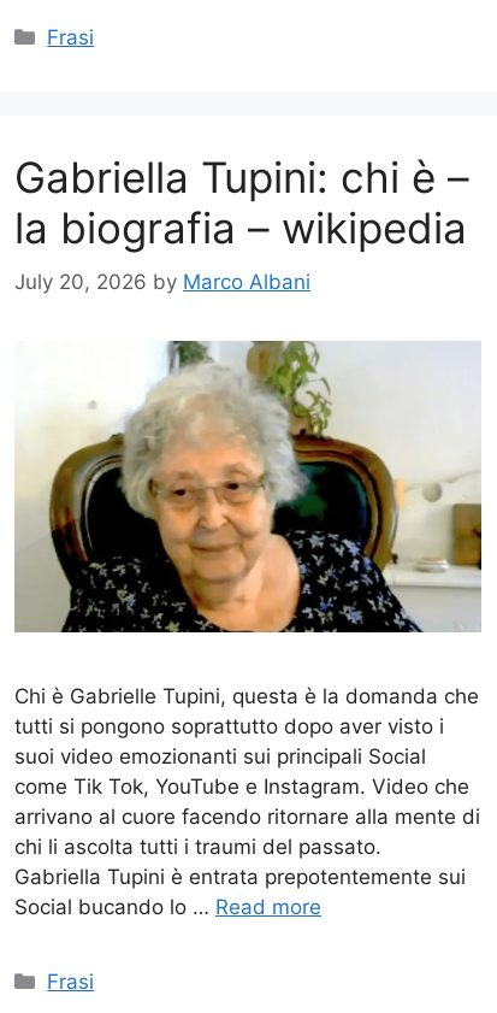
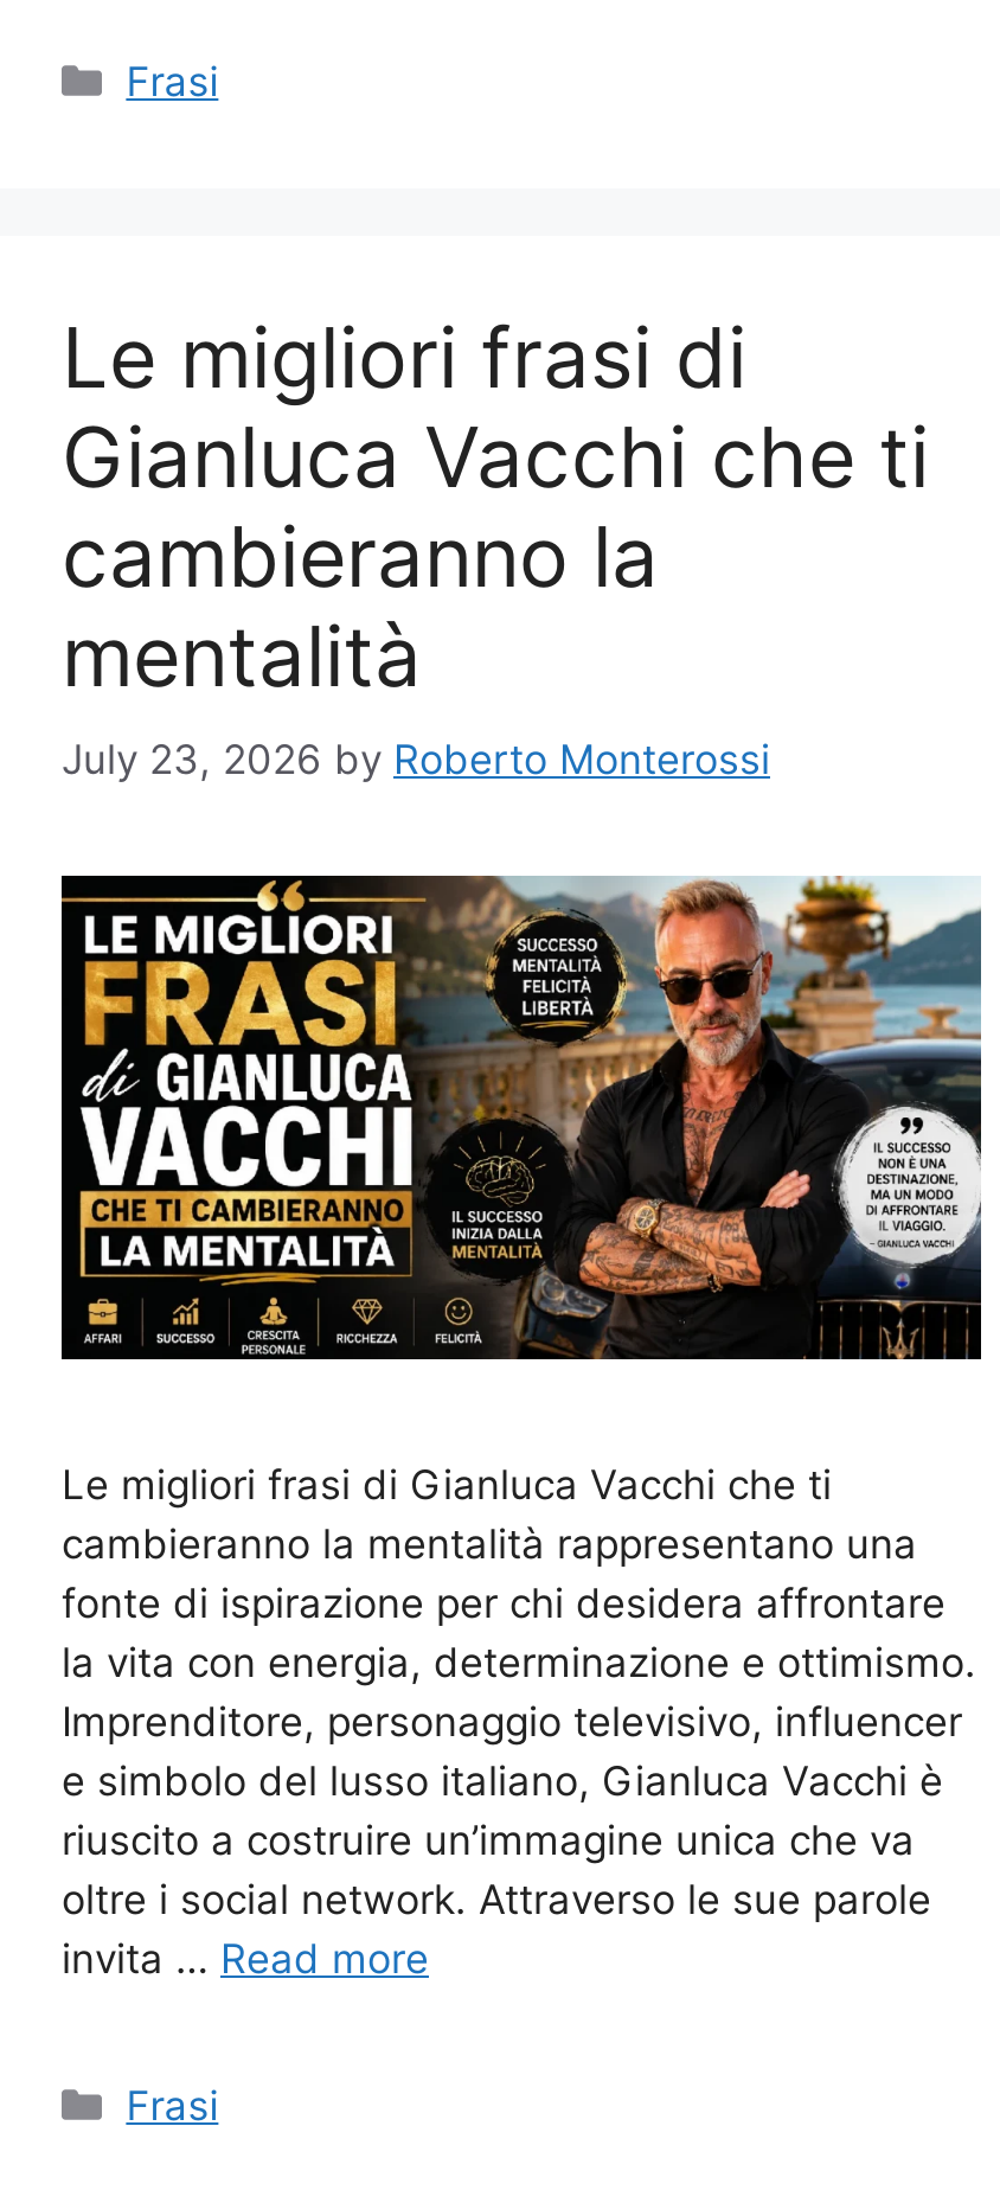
- Gabriella Tupini: chi è –
- la biografia – wikipedia
- July 20, 2026 by Marco Albani
+ Le migliori frasi di
+ Gianluca Vacchi che ti
+ cambieranno la
+ mentalità
+ July 23, 2026 by Roberto Monterossi

- [image]
+ [image]

- Chi è Gabrielle Tupini, questa è la domanda che
- tutti si pongono soprattutto dopo aver visto i
- suoi video emozionanti sui principali Social
- come Tik Tok, YouTube e Instagram. Video che
- arrivano al cuore facendo ritornare alla mente di
- chi li ascolta tutti i traumi del passato.
- Gabriella Tupini è entrata prepotentemente sui
- Social bucando lo … Read more
+ Le migliori frasi di Gianluca Vacchi che ti
+ cambieranno la mentalità rappresentano una
+ fonte di ispirazione per chi desidera affrontare
+ la vita con energia, determinazione e ottimismo.
+ Imprenditore, personaggio televisivo, influencer
+ e simbolo del lusso italiano, Gianluca Vacchi è
+ riuscito a costruire un’immagine unica che va
+ oltre i social network. Attraverso le sue parole
+ invita … Read more
